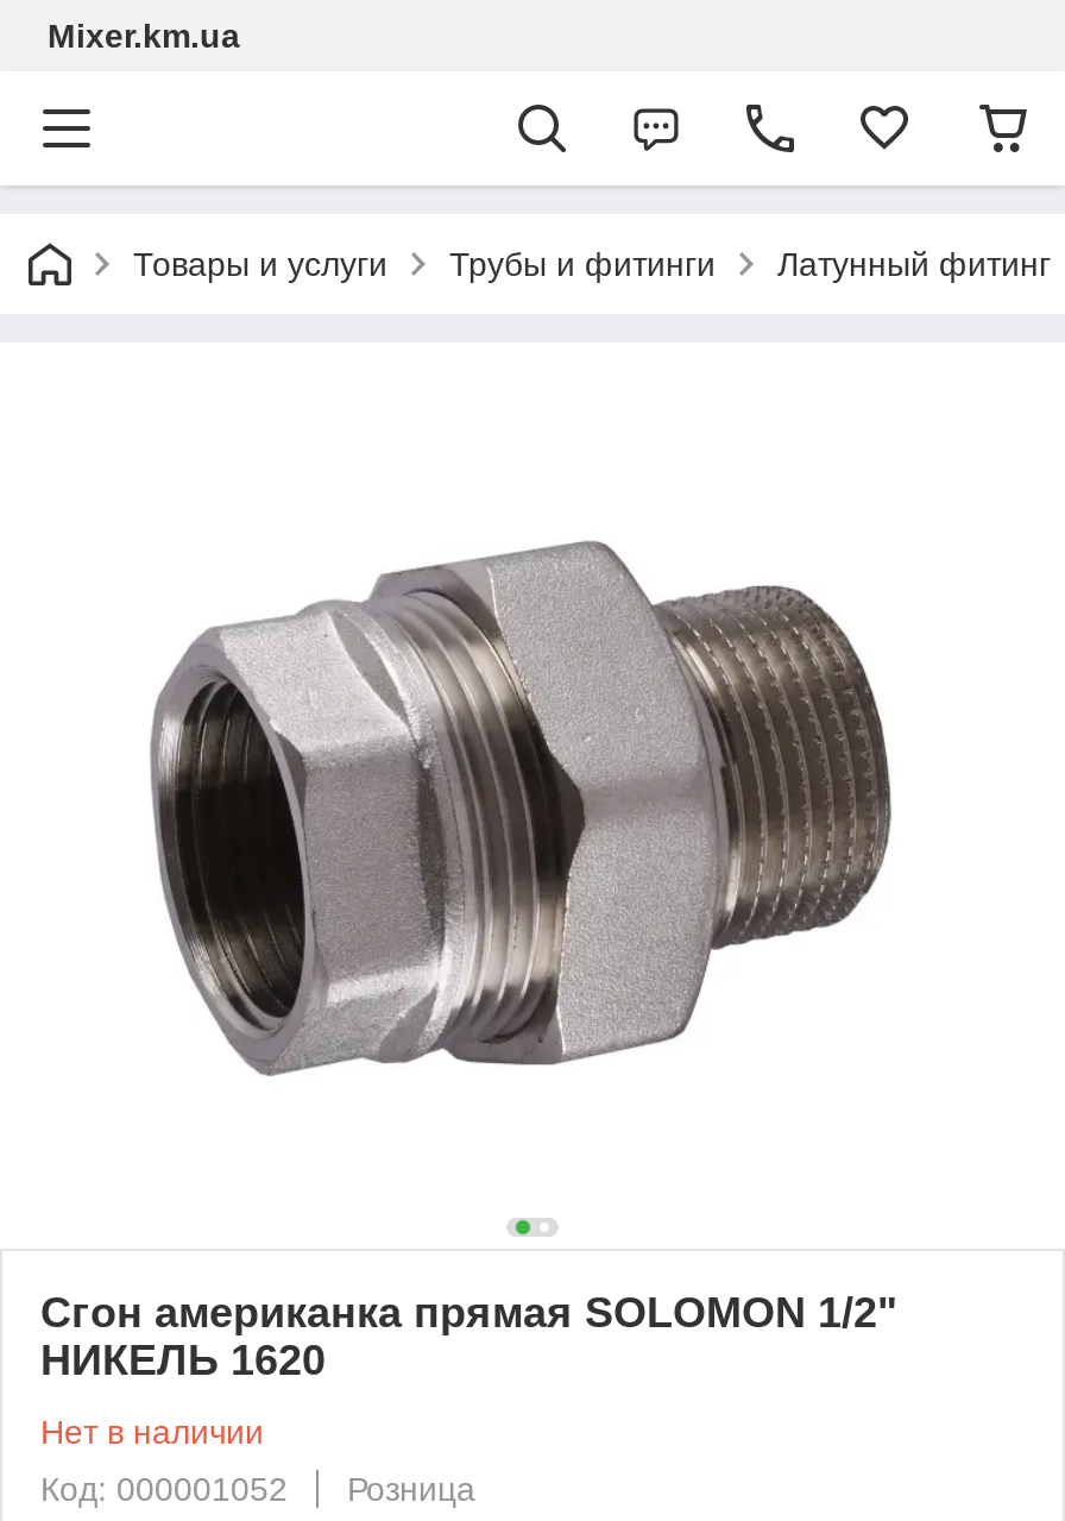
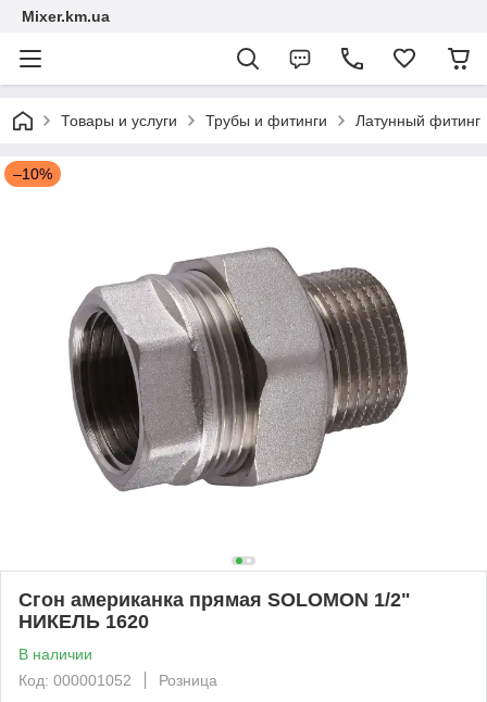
+ –10%

- Нет в наличии
+ В наличии
